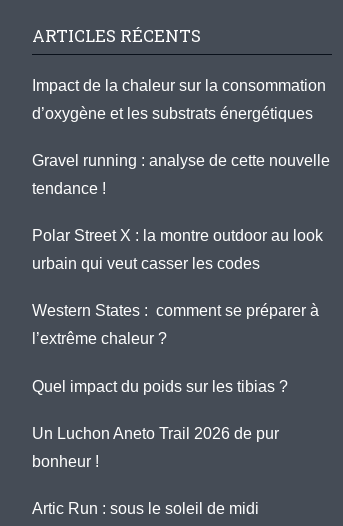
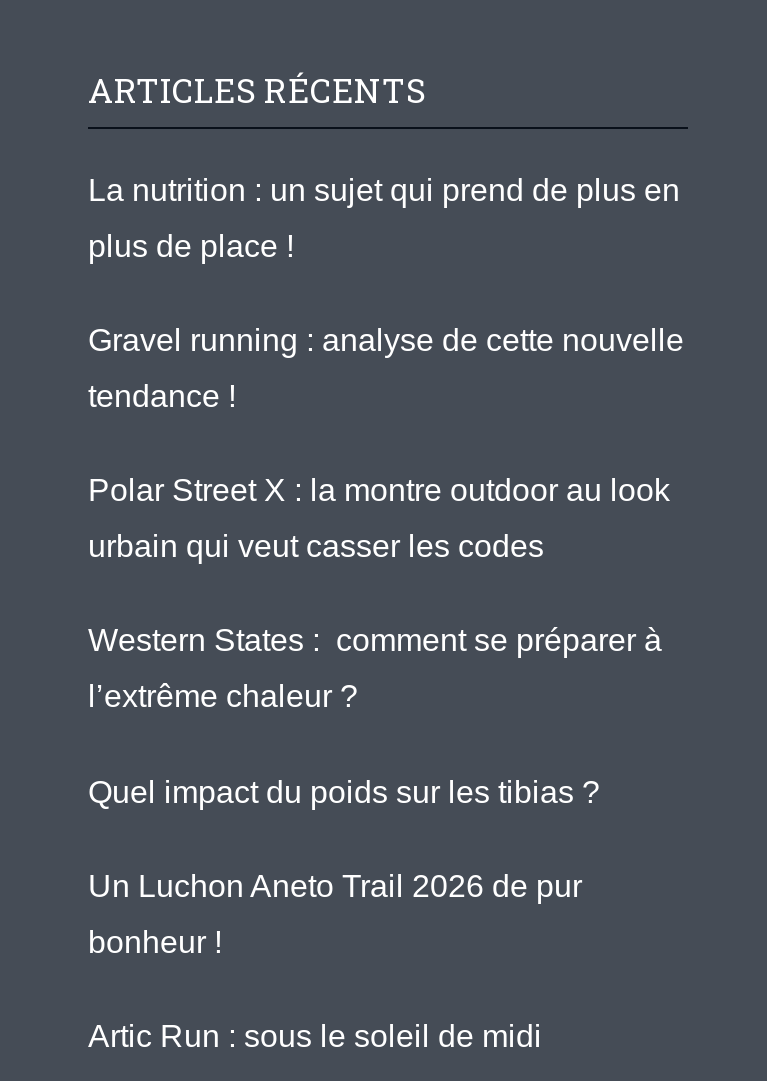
- Impact de la chaleur sur la consommation
+ La nutrition : un sujet qui prend de plus en

- d’oxygène et les substrats énergétiques
+ plus de place !
